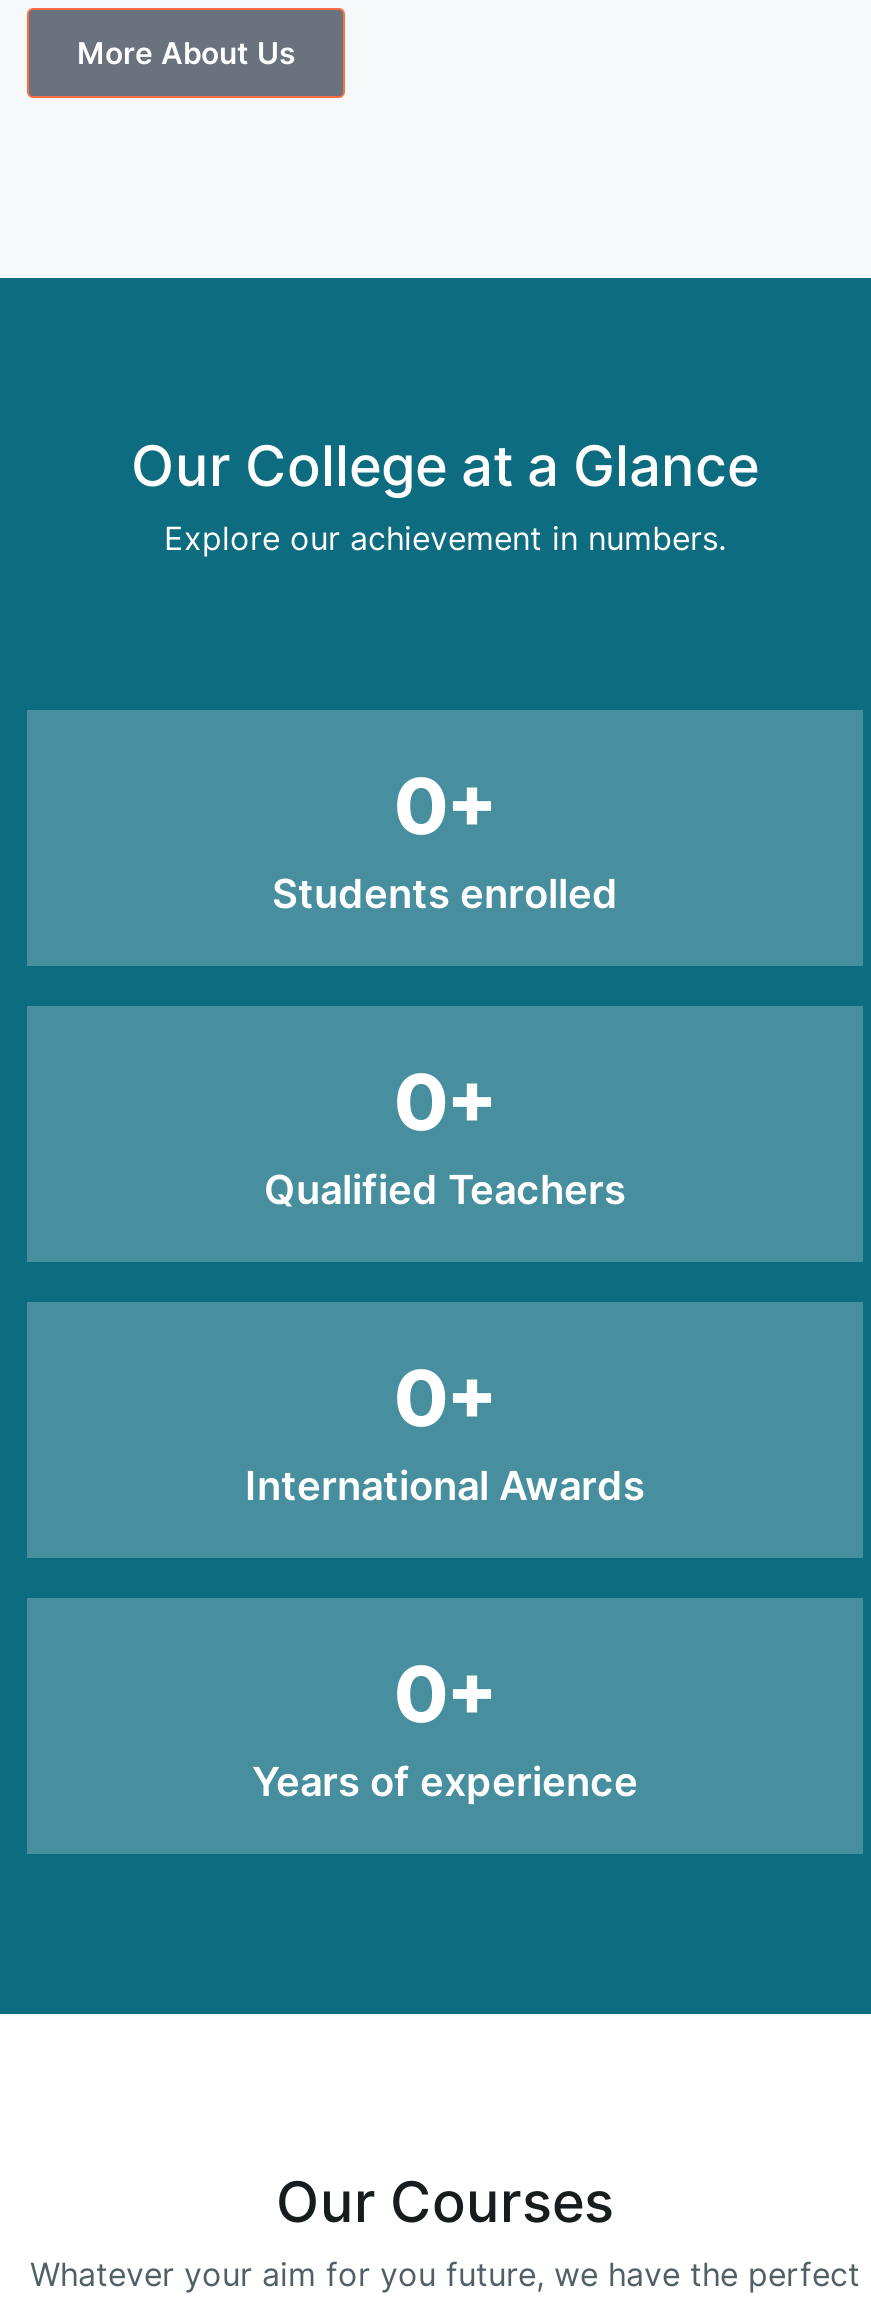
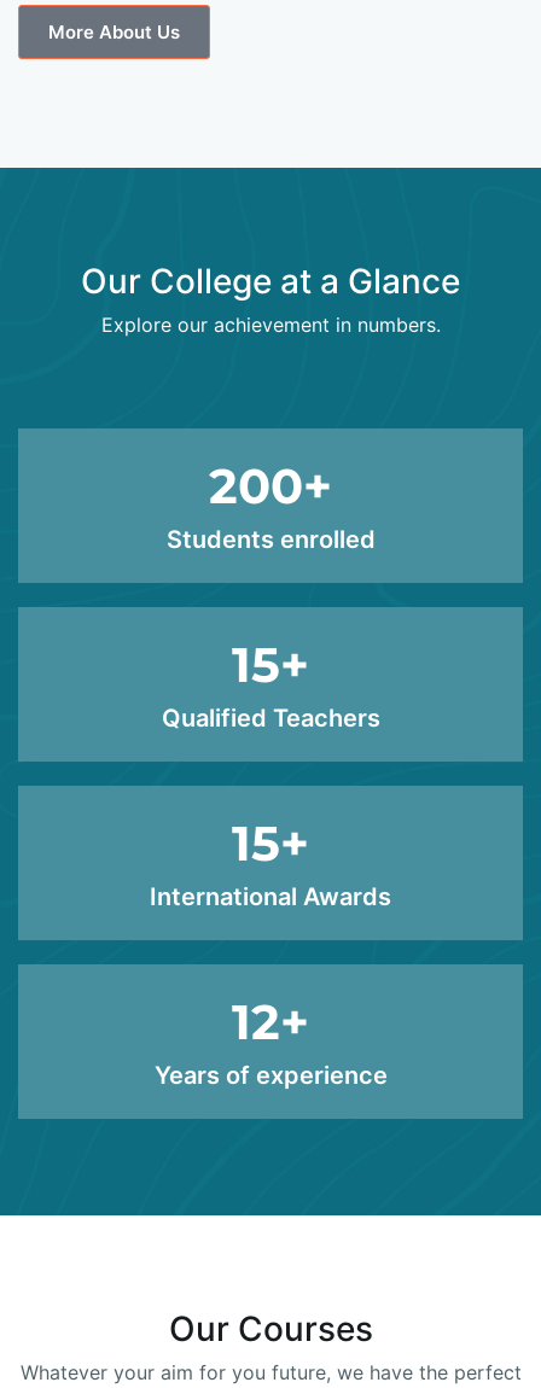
- 0+
+ 200+

- 0+
+ 15+

- 0+
+ 15+

- 0+
+ 12+
